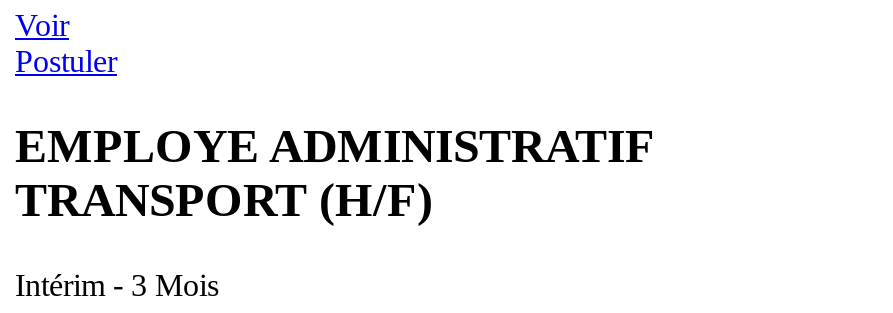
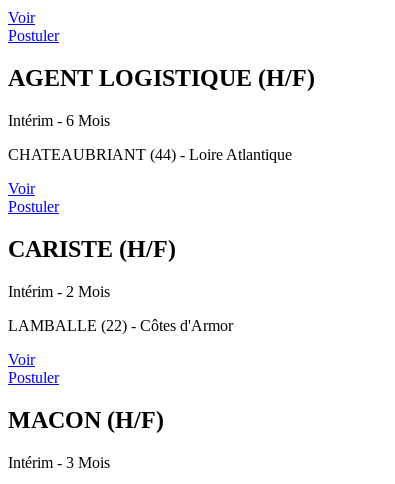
- EMPLOYE ADMINISTRATIF
- TRANSPORT (H/F)
+ AGENT LOGISTIQUE (H/F)
+ Intérim - 6 Mois
+ CHATEAUBRIANT (44) - Loire Atlantique
+ Voir
+ Postuler
+ CARISTE (H/F)
+ Intérim - 2 Mois
+ LAMBALLE (22) - Côtes d'Armor
+ Voir
+ Postuler
+ MACON (H/F)
